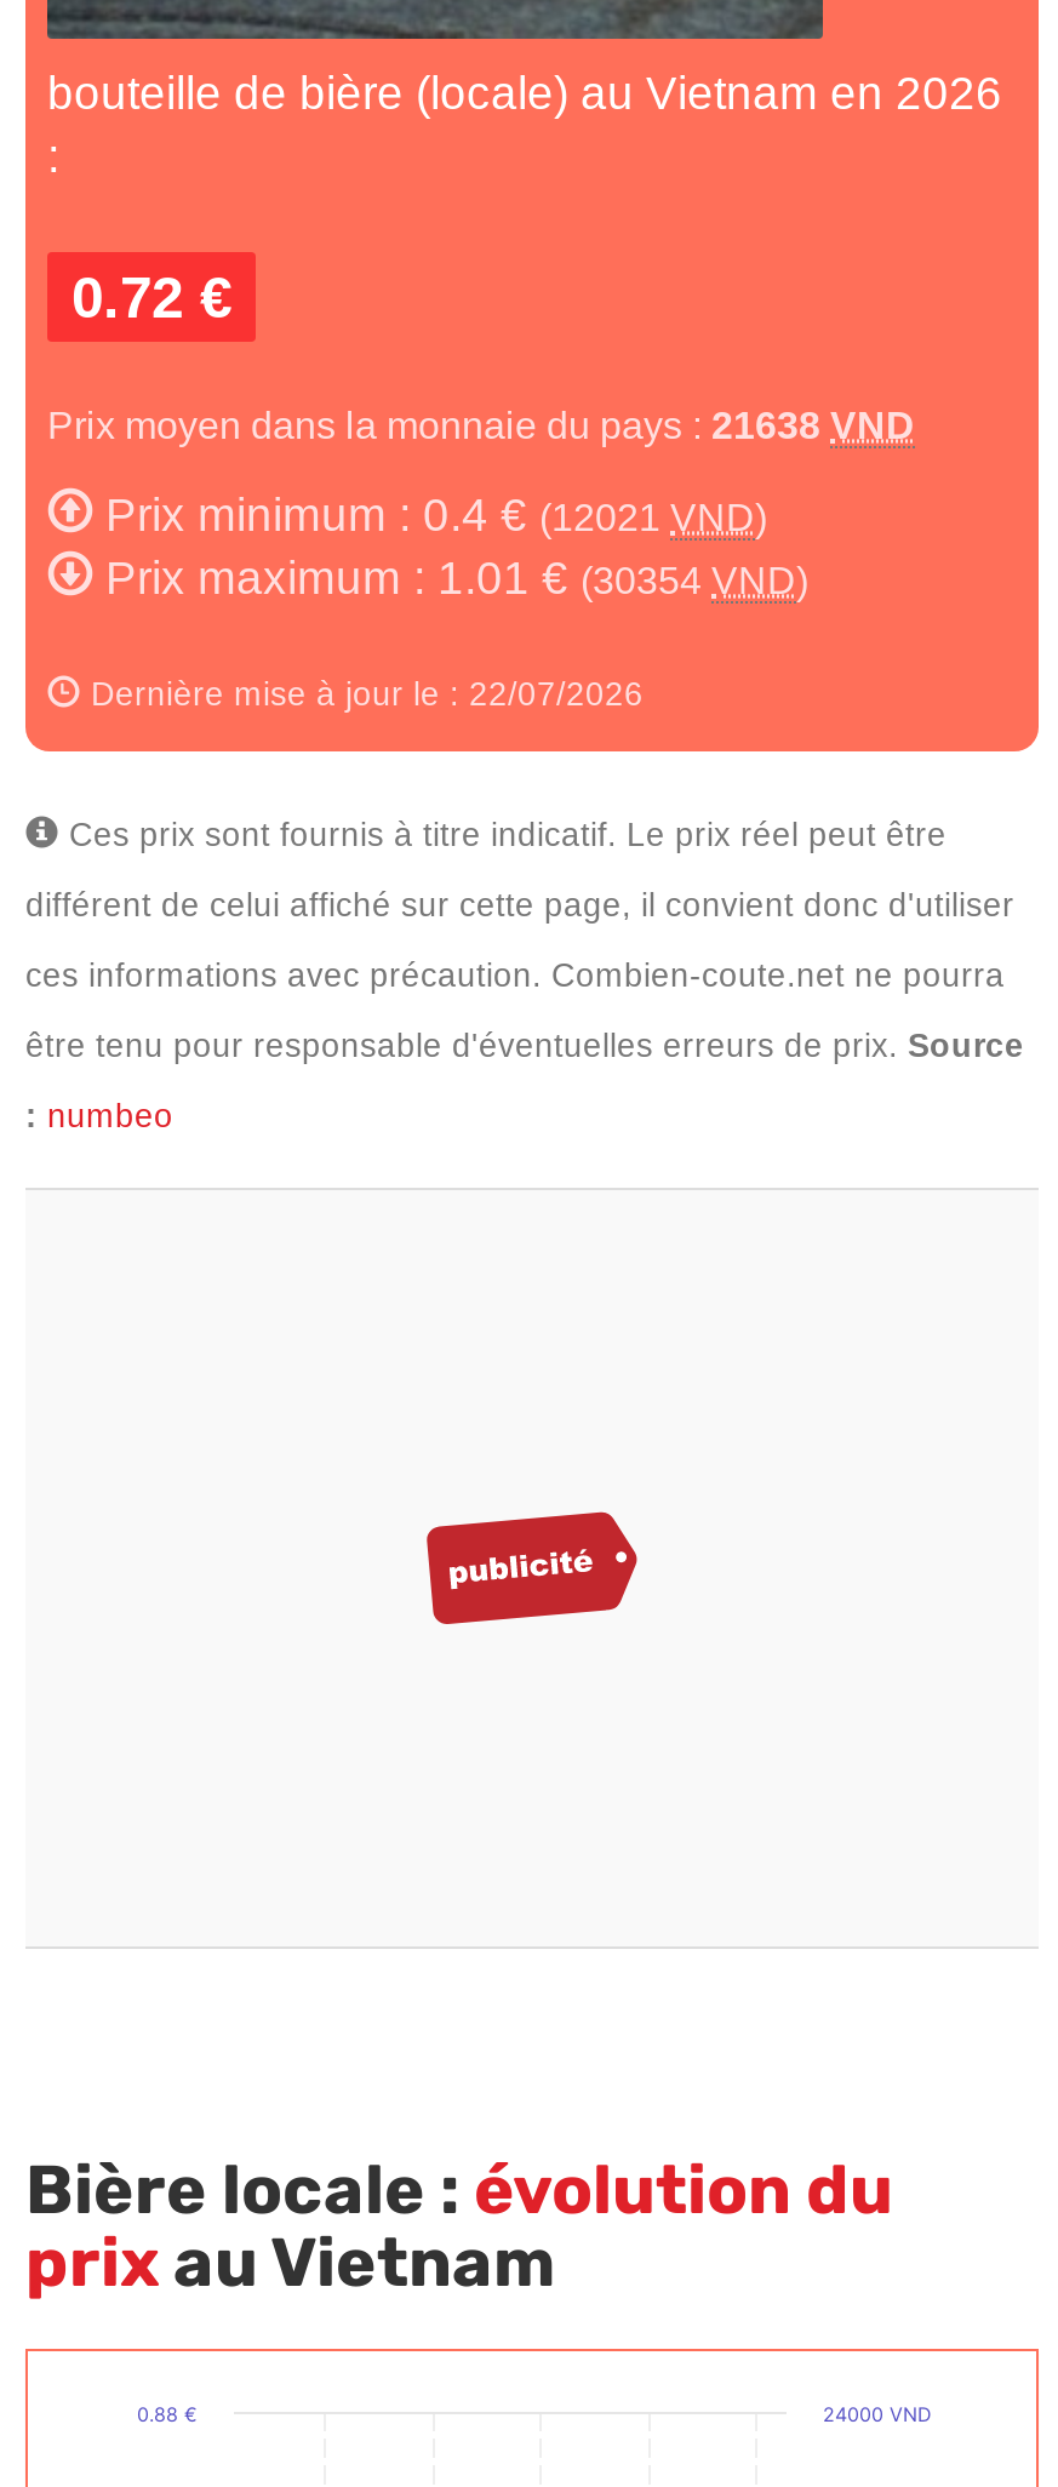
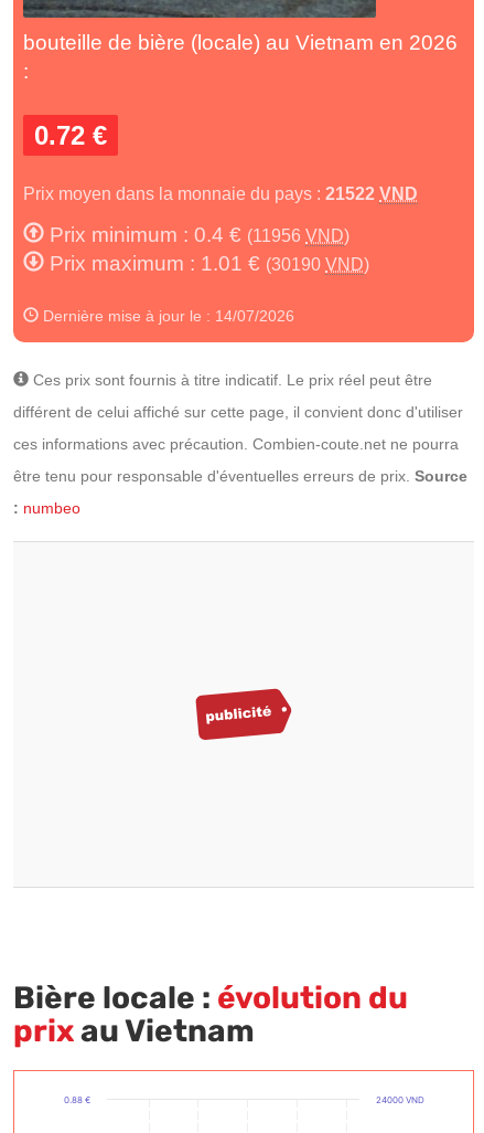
- Prix moyen dans la monnaie du pays : 21638 VND
+ Prix moyen dans la monnaie du pays : 21522 VND

- Prix minimum : 0.4 €(12021 VND)
+ Prix minimum : 0.4 €(11956 VND)

- Prix maximum : 1.01 €(30354 VND)
+ Prix maximum : 1.01 €(30190 VND)

- Dernière mise à jour le : 22/07/2026
+ Dernière mise à jour le : 14/07/2026
